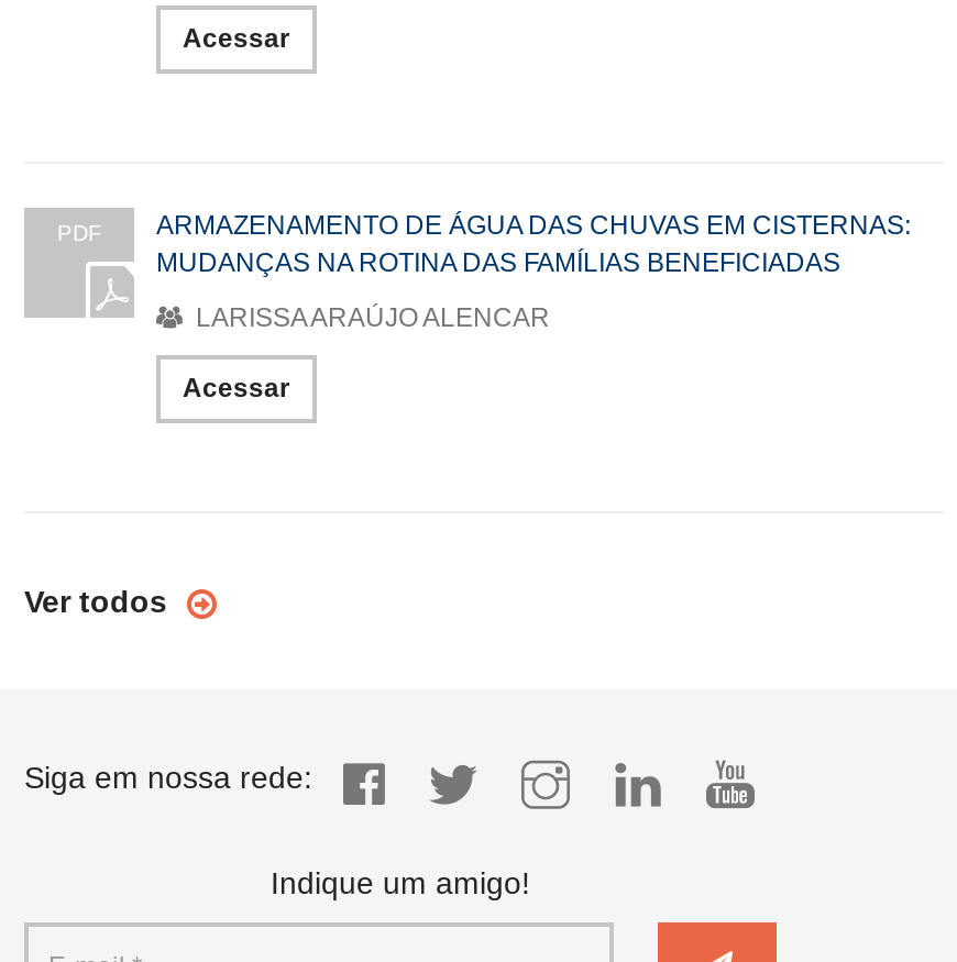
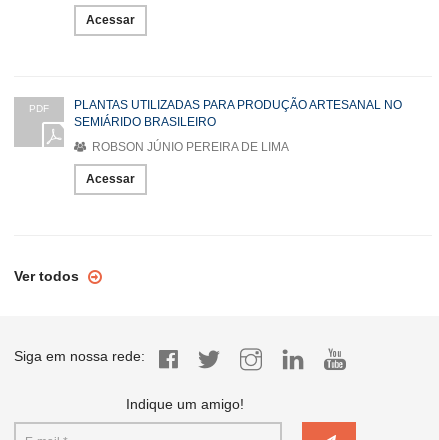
- ARMAZENAMENTO DE ÁGUA DAS CHUVAS EM CISTERNAS:
- MUDANÇAS NA ROTINA DAS FAMÍLIAS BENEFICIADAS
+ PLANTAS UTILIZADAS PARA PRODUÇÃO ARTESANAL NO
+ SEMIÁRIDO BRASILEIRO

- LARISSA ARAÚJO ALENCAR
+ ROBSON JÚNIO PEREIRA DE LIMA
